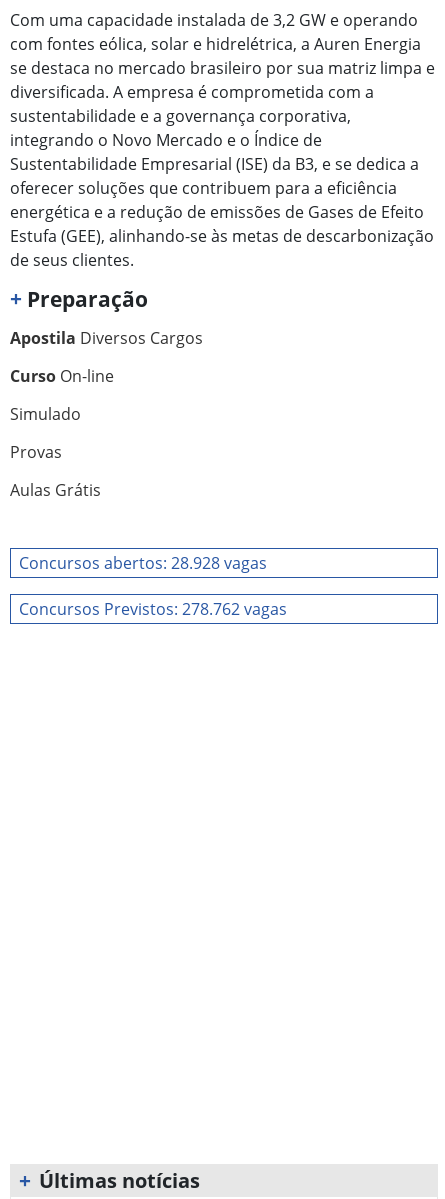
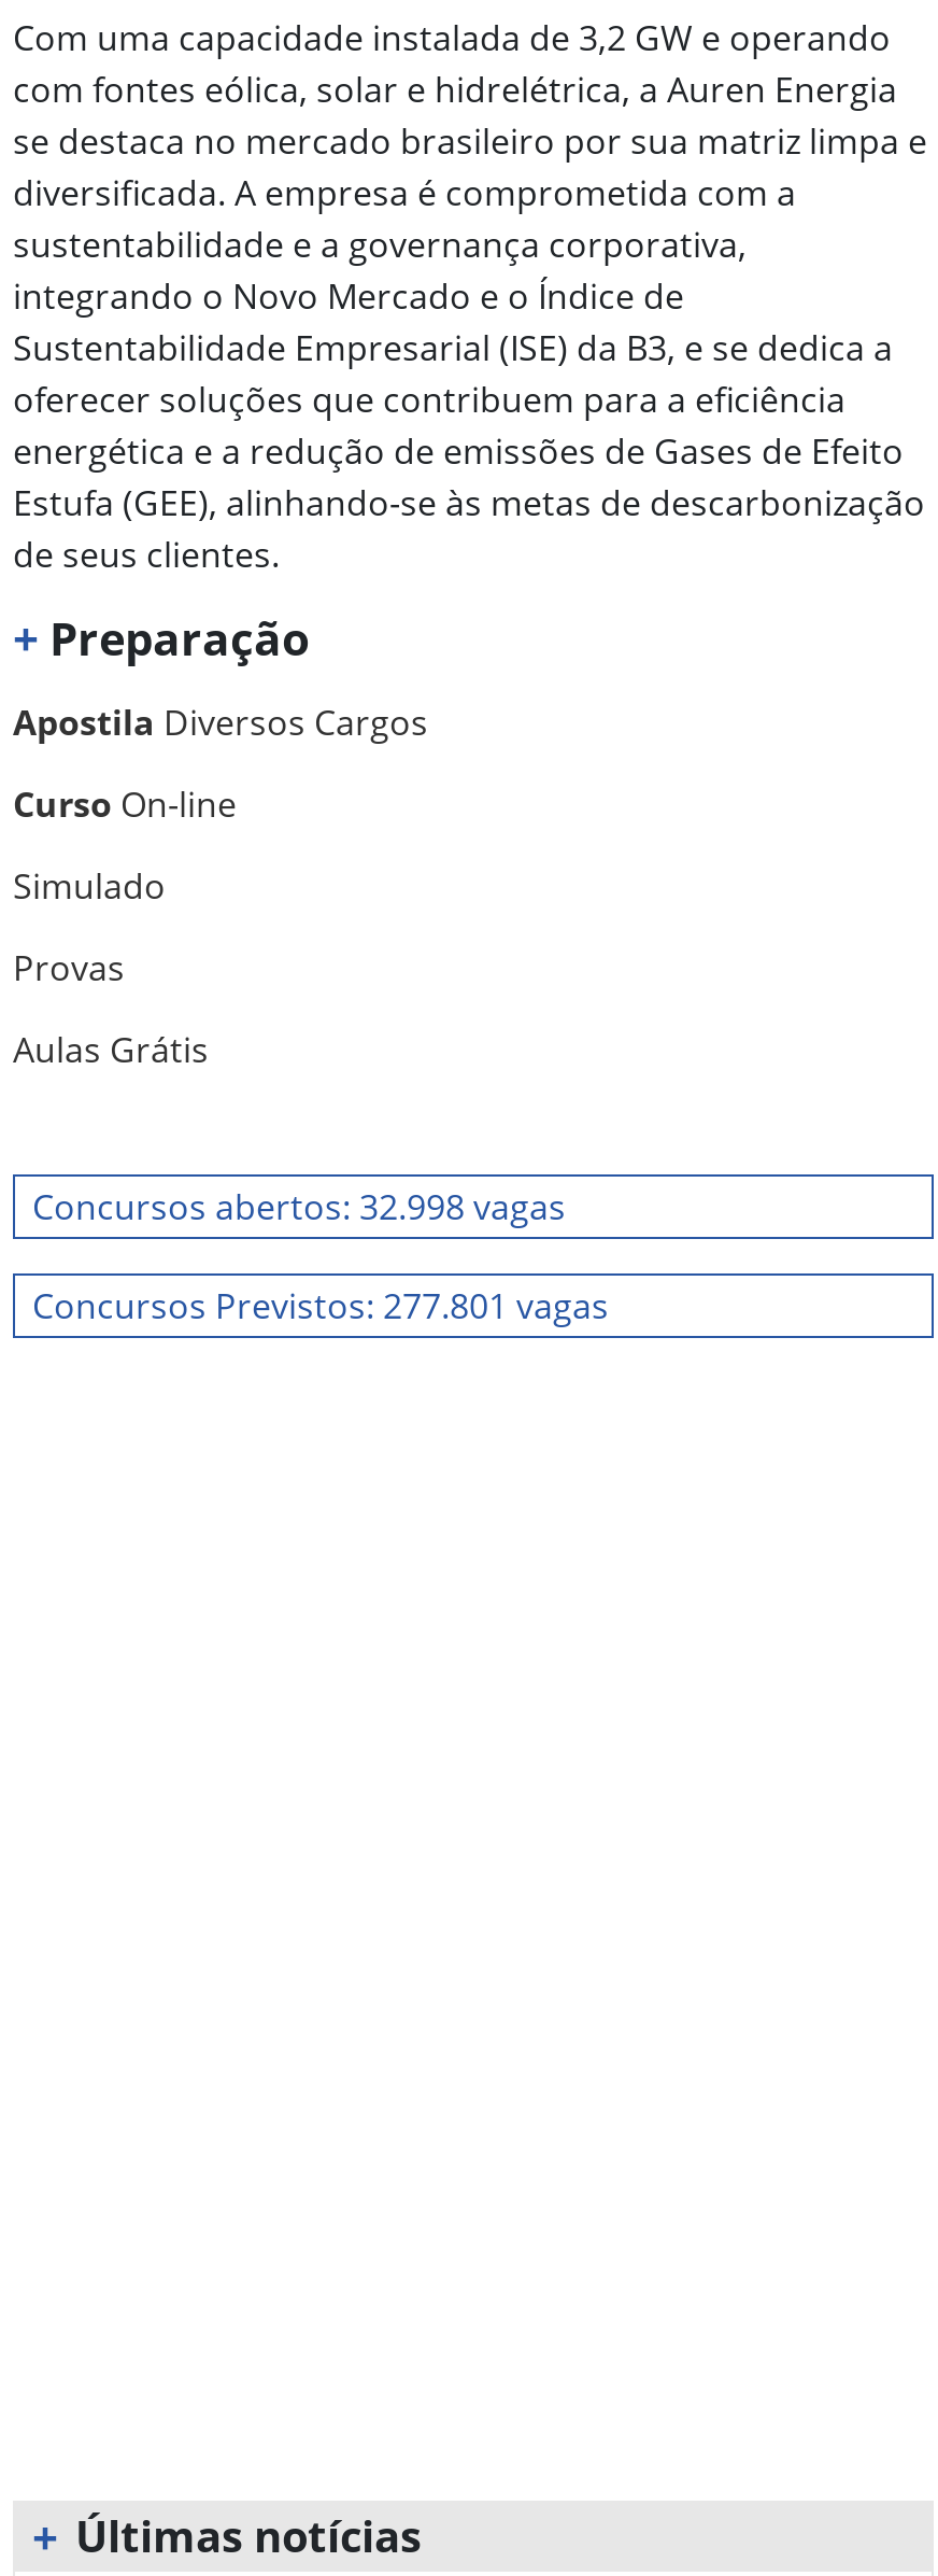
- Concursos abertos: 28.928 vagas
+ Concursos abertos: 32.998 vagas

- Concursos Previstos: 278.762 vagas
+ Concursos Previstos: 277.801 vagas
